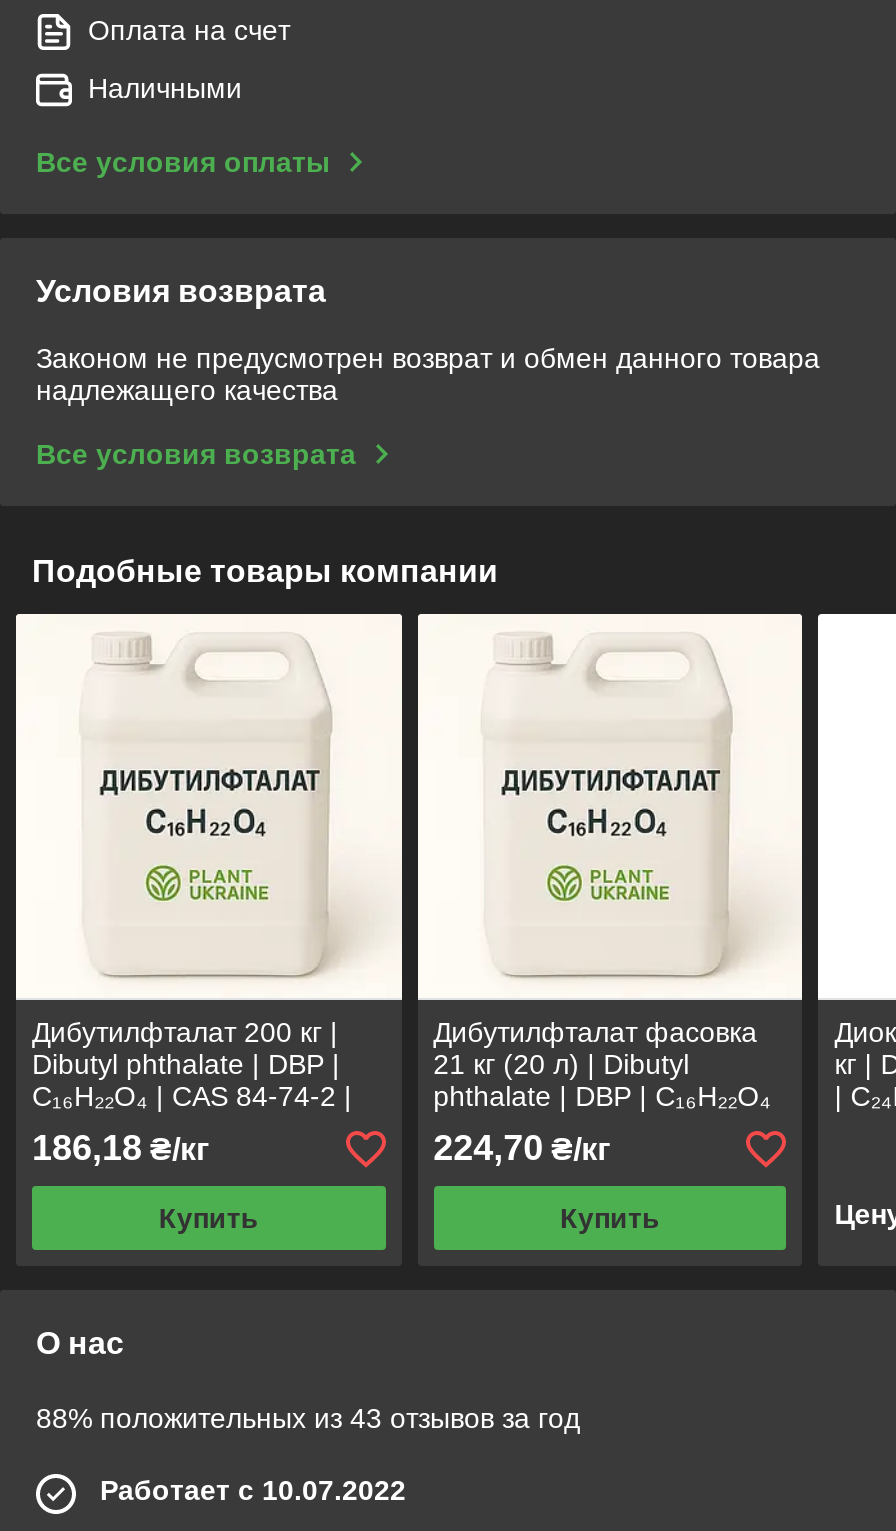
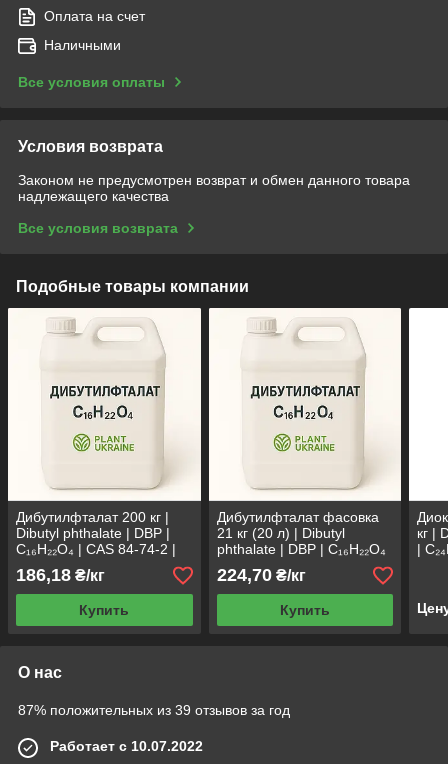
- 88% положительных из 43 отзывов за год
+ 87% положительных из 39 отзывов за год
